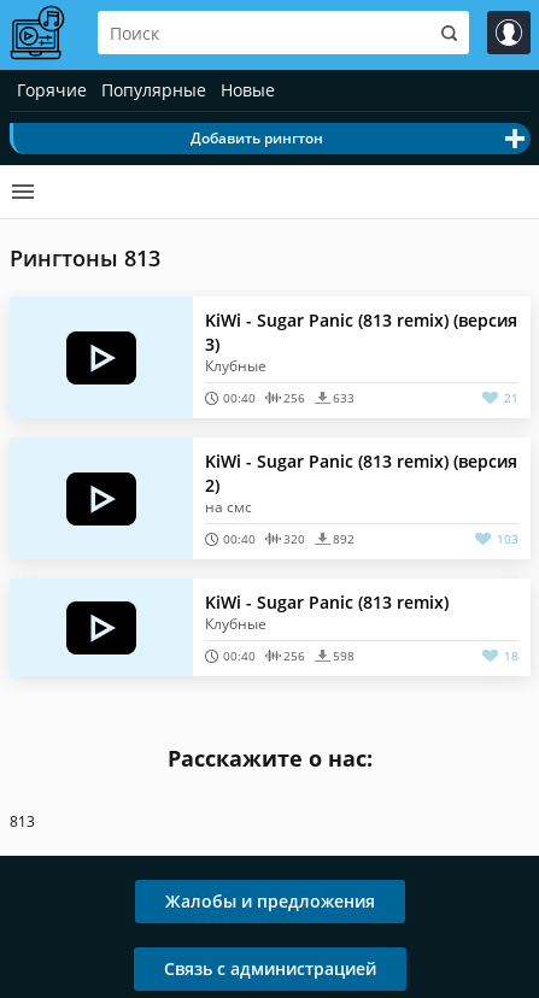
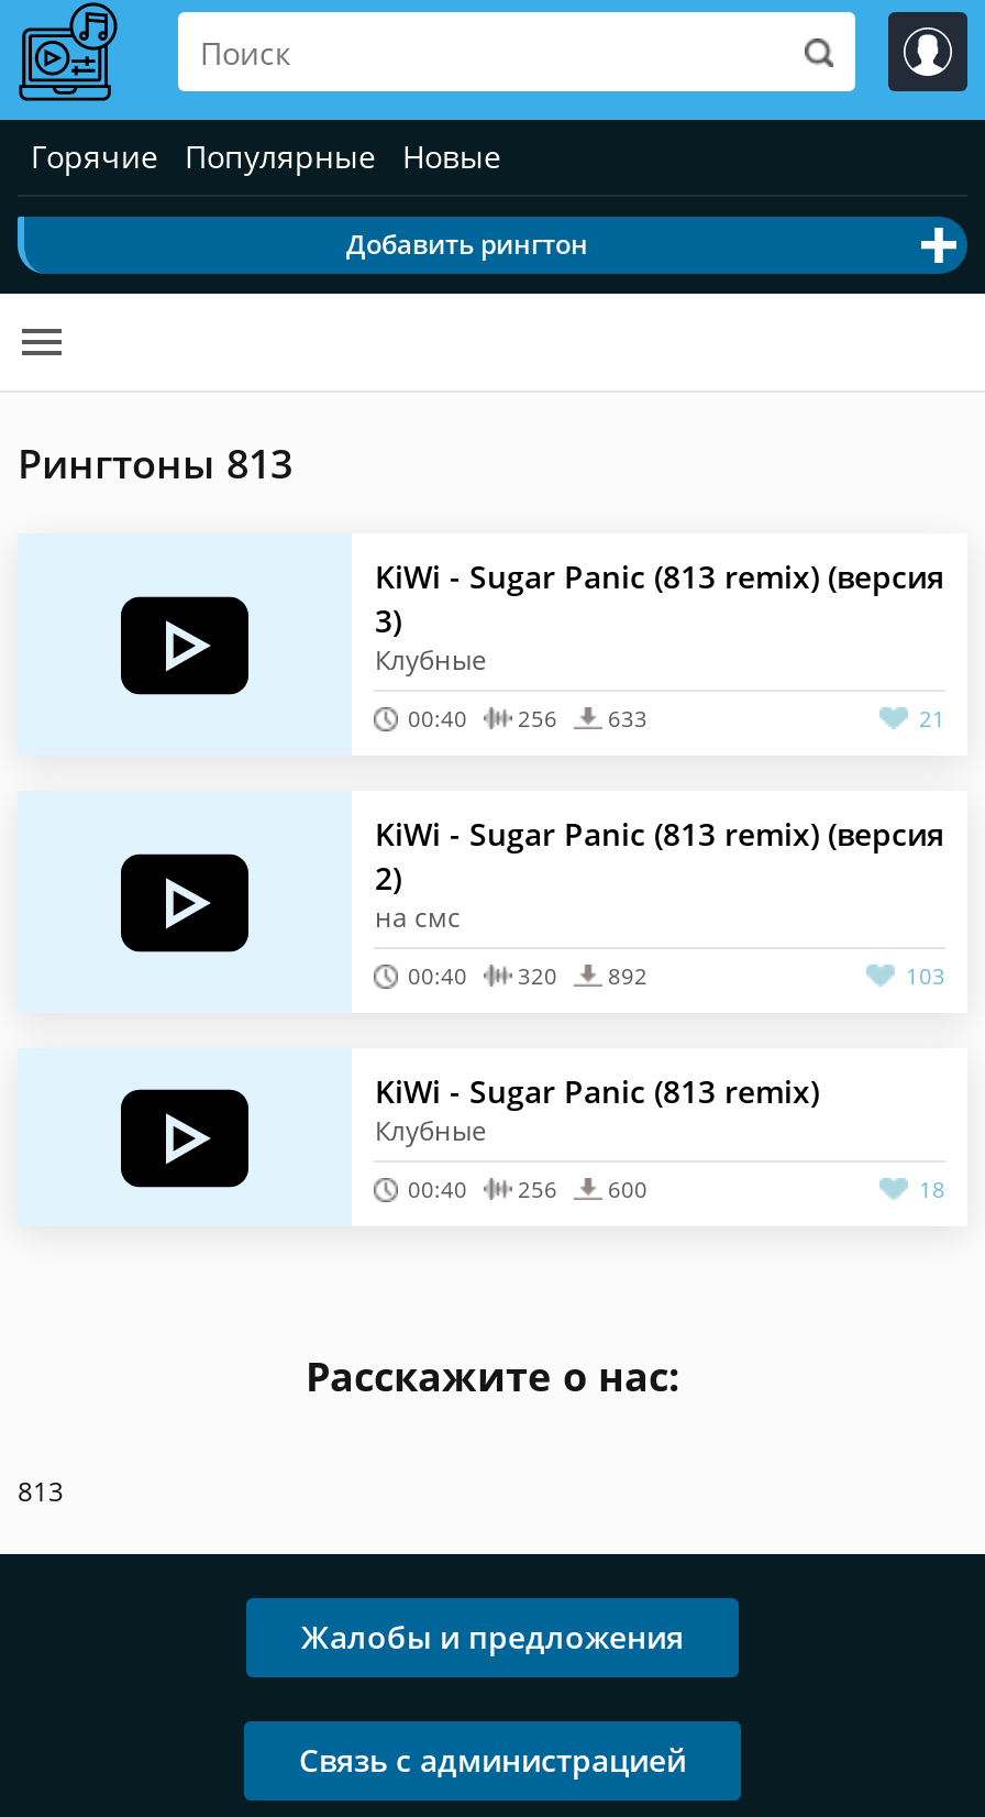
- 00:40 256 598
+ 00:40 256 600
